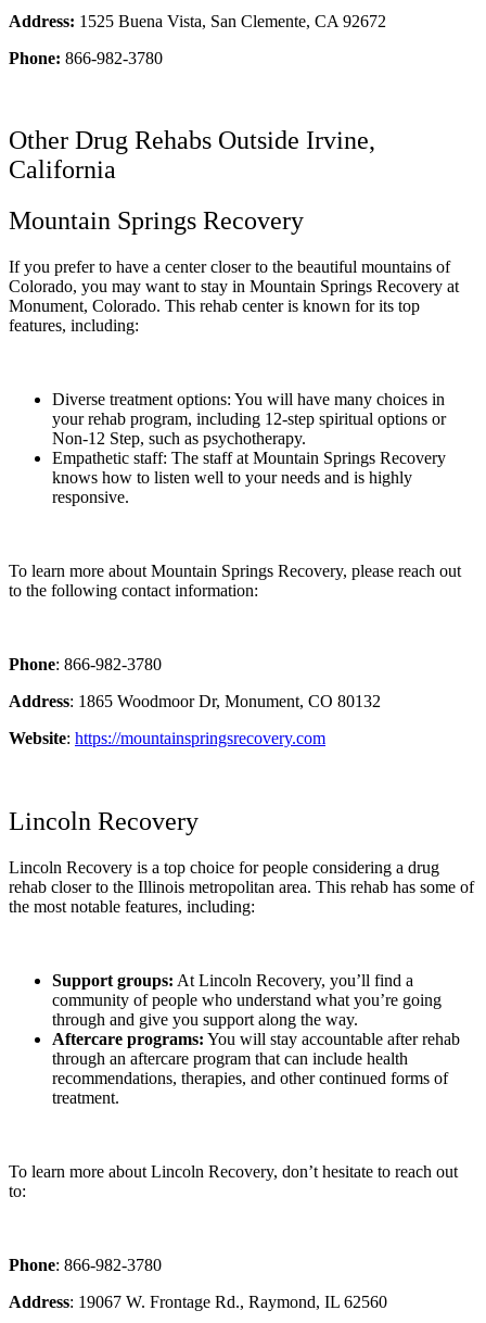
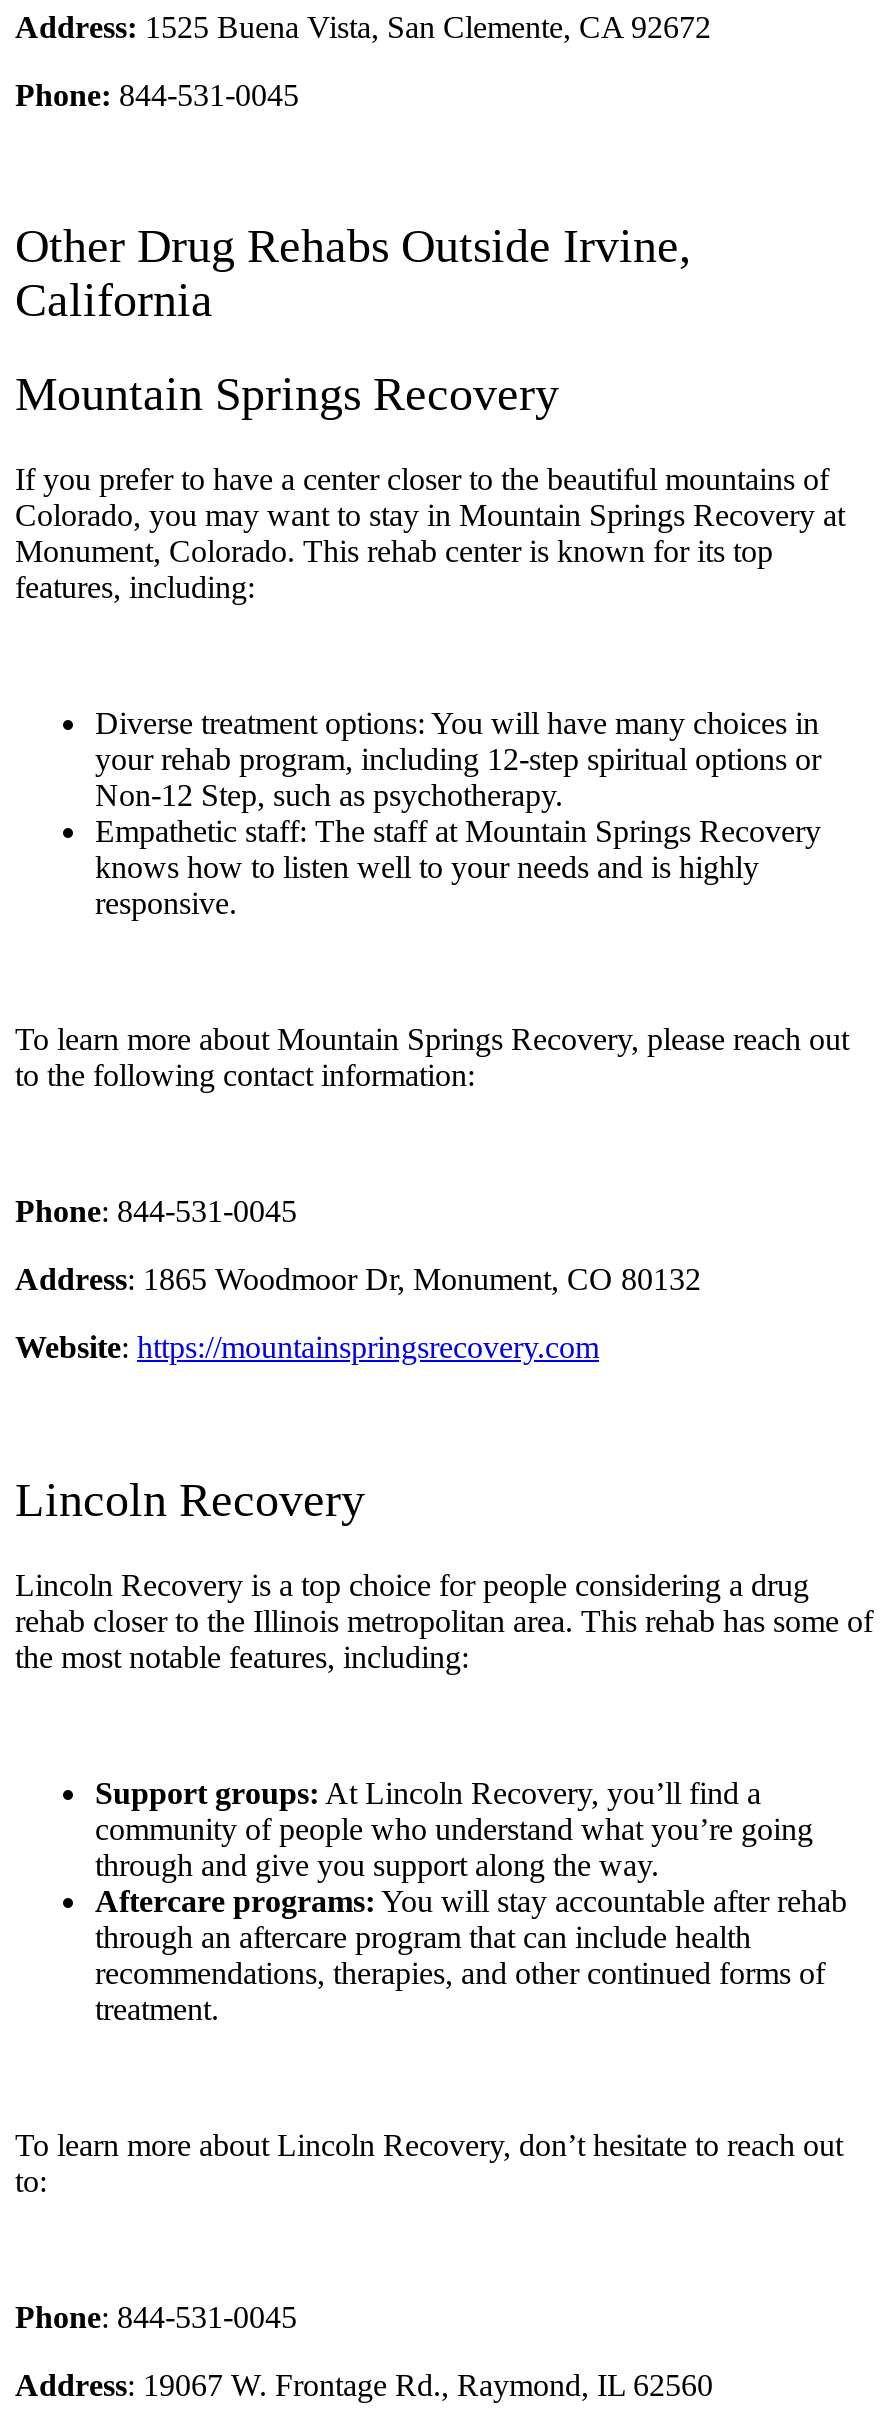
- Phone: 866-982-3780
+ Phone: 844-531-0045

- Phone: 866-982-3780
+ Phone: 844-531-0045

- Phone: 866-982-3780
+ Phone: 844-531-0045
